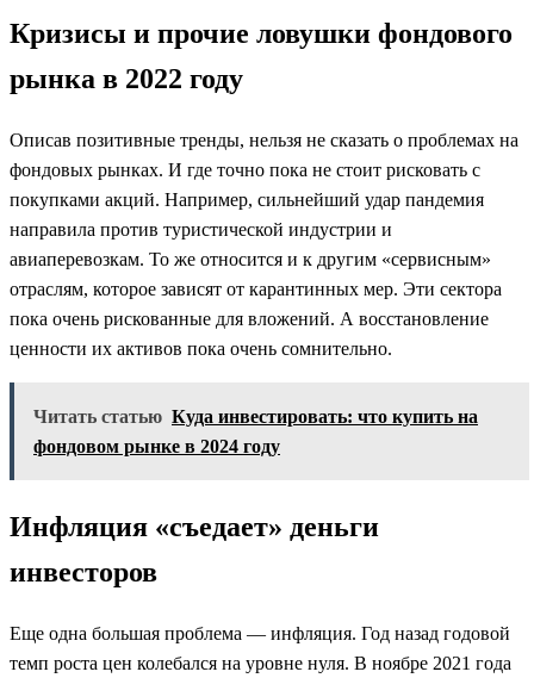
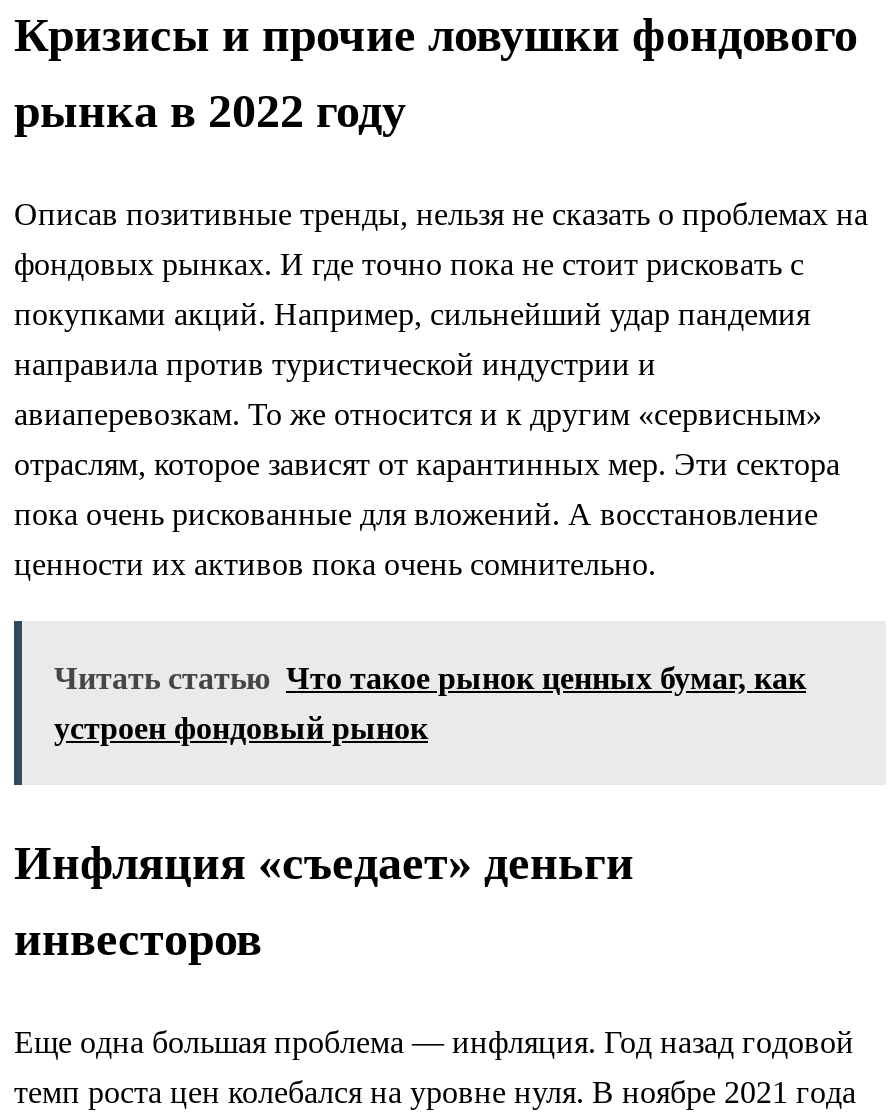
- Читать статью Куда инвестировать: что купить на
+ Читать статью Что такое рынок ценных бумаг, как

- фондовом рынке в 2024 году
+ устроен фондовый рынок
